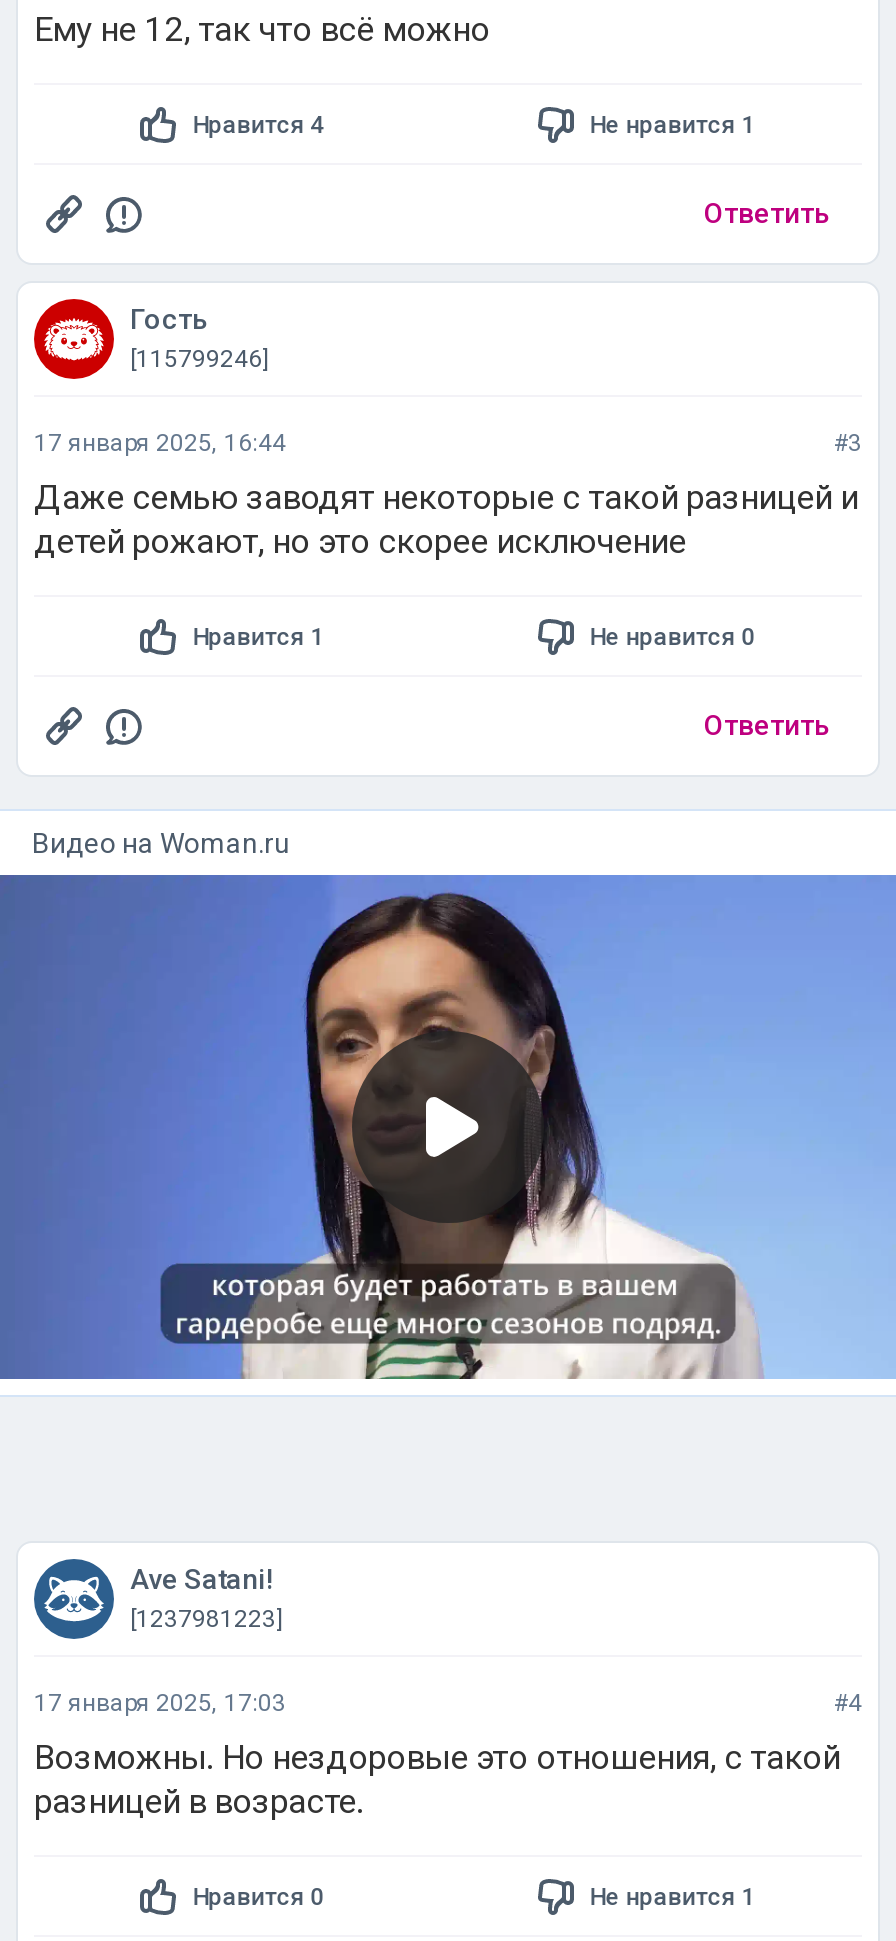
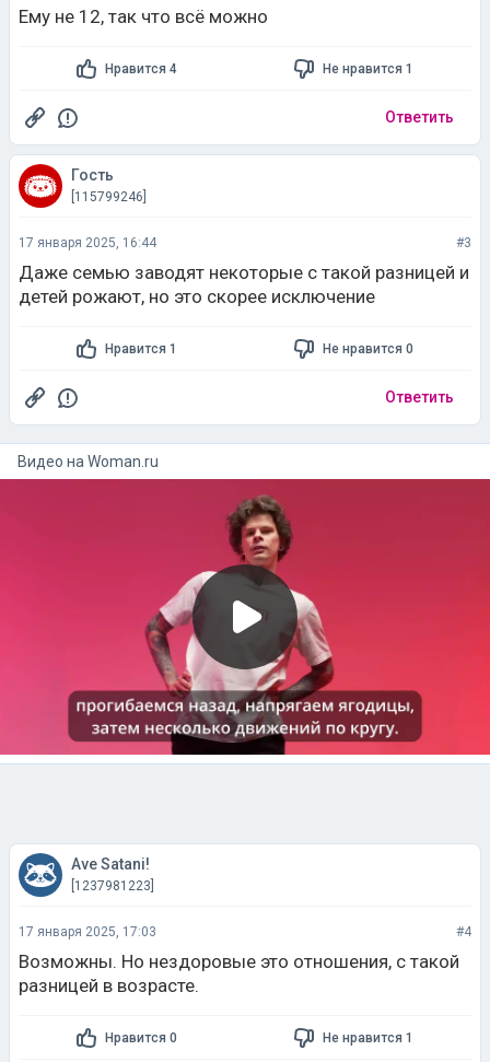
- [image]
+ [image]
